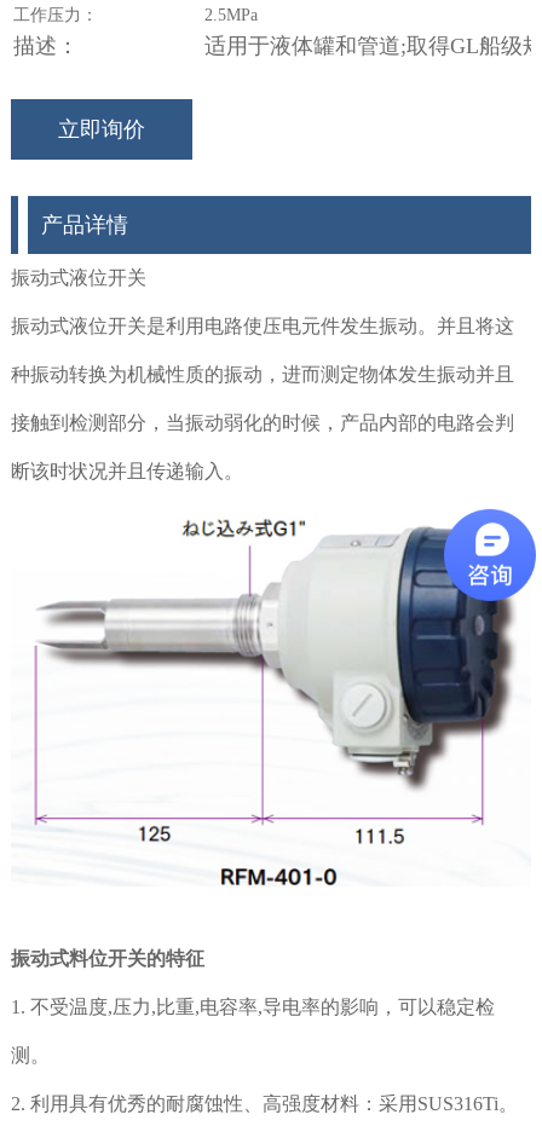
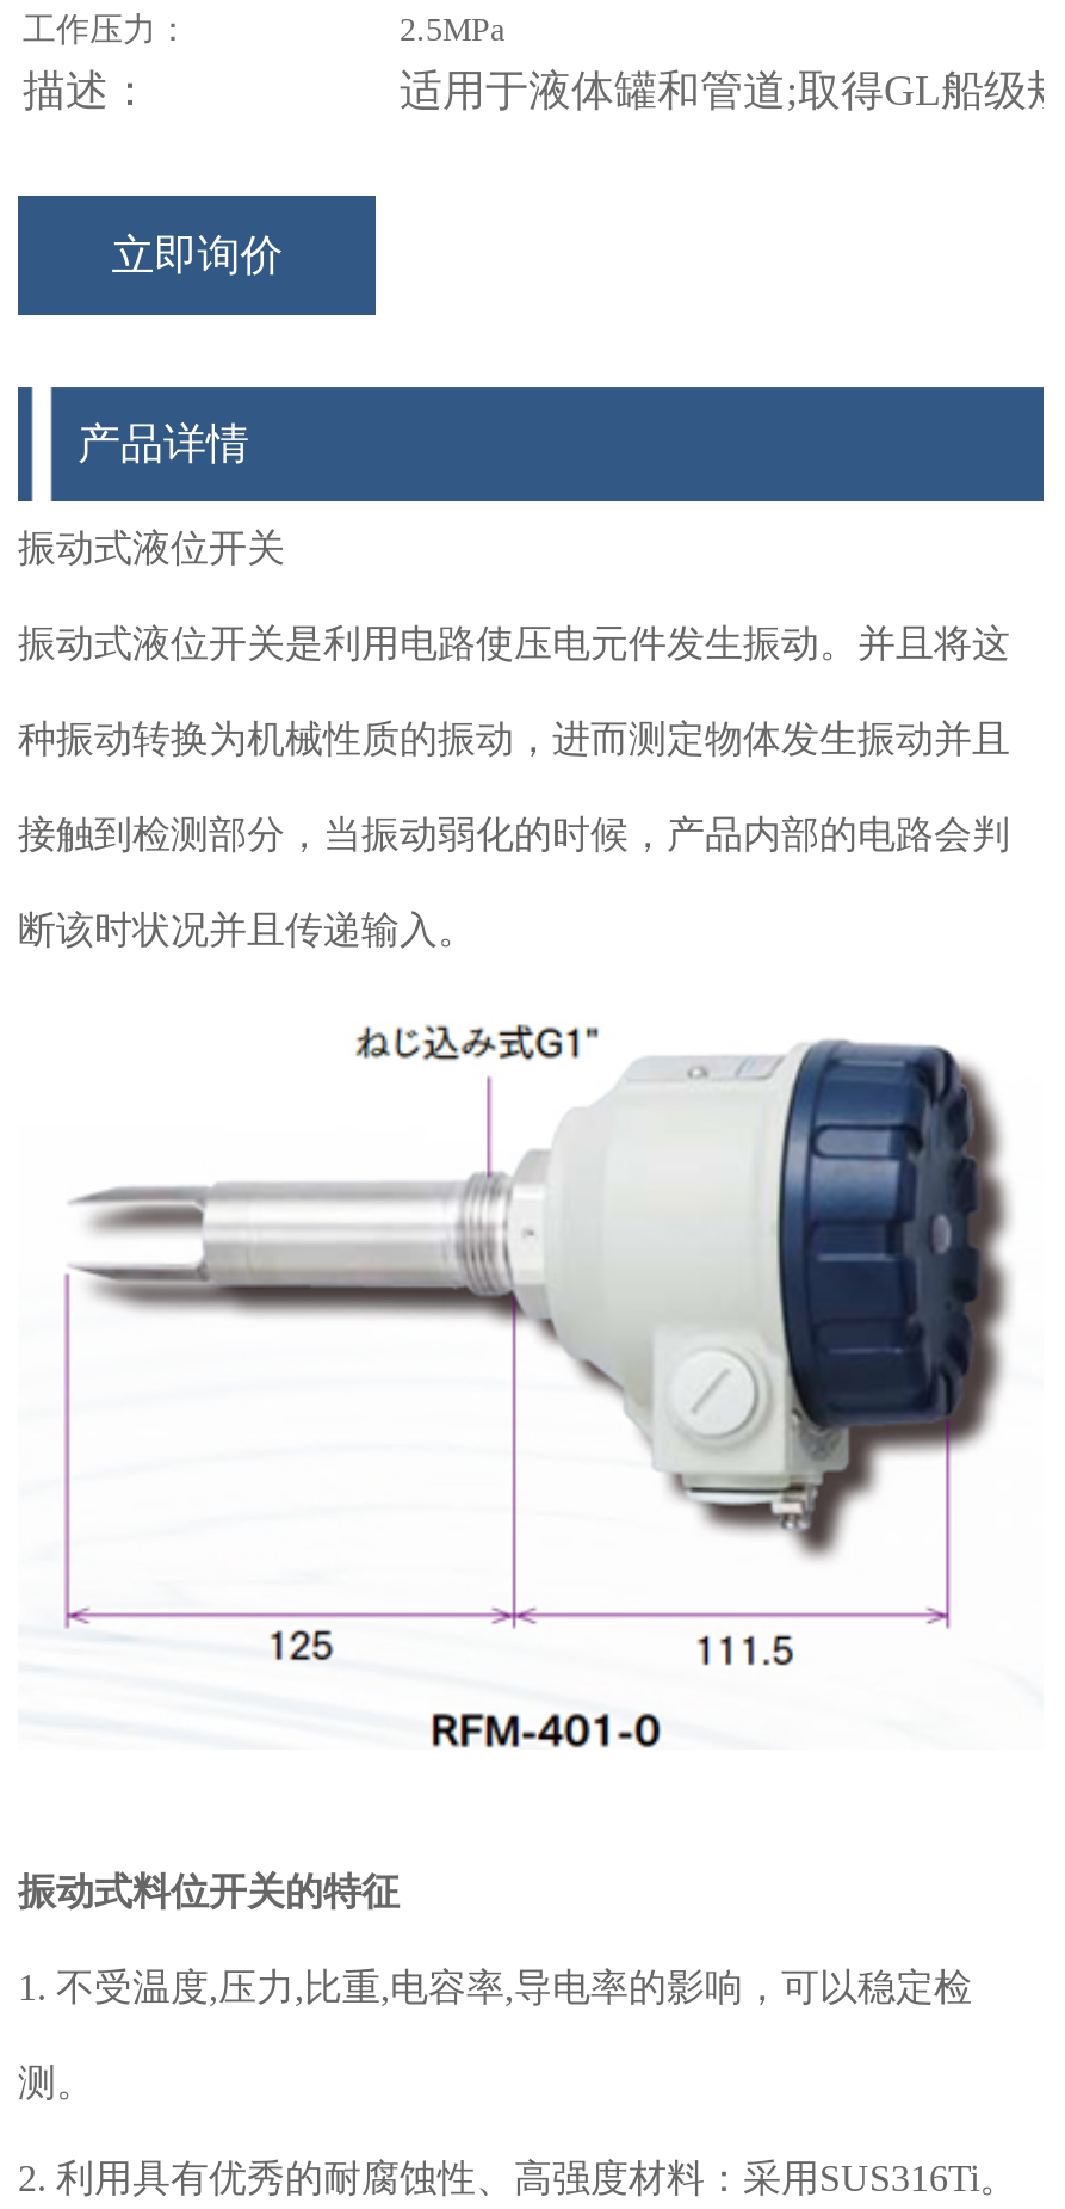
- [image]
+ [image]
